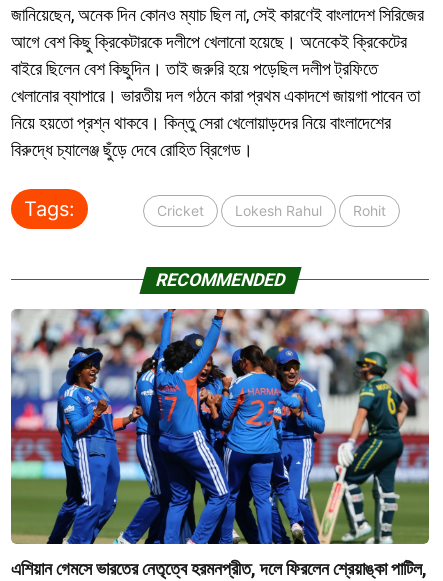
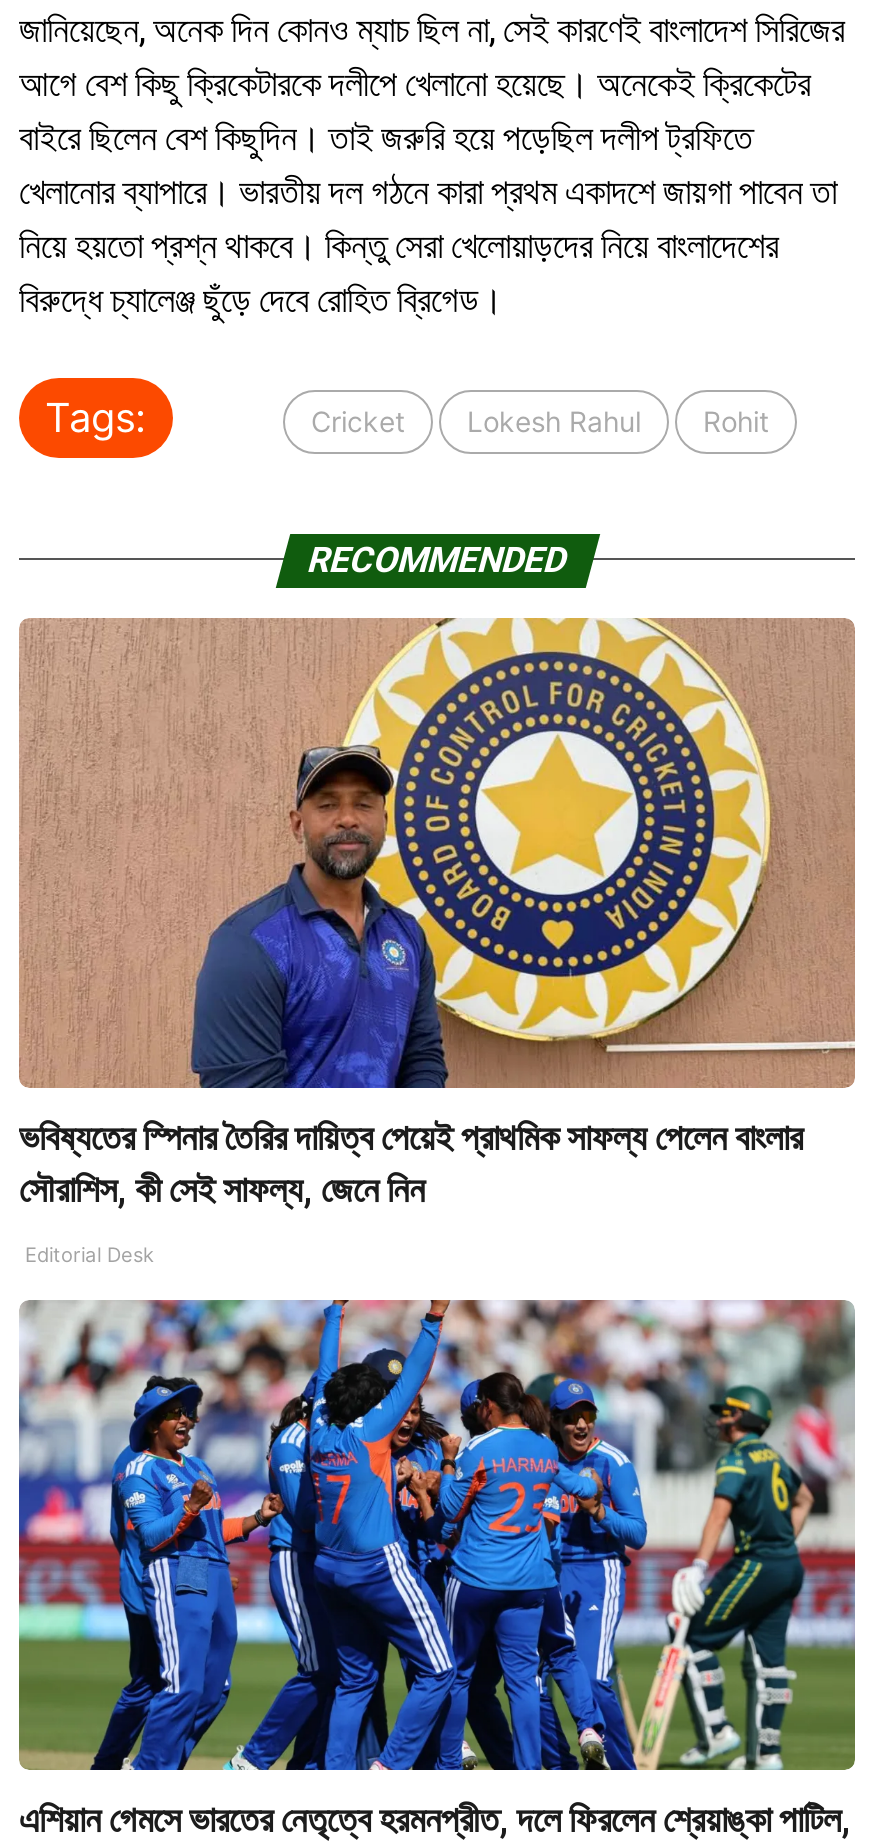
+ [image]
+ ভবিষ্যতের স্পিনার তৈরির দায়িত্ব পেয়েই প্রাথমিক সাফল্য পেলেন বাংলার
+ সৌরাশিস, কী সেই সাফল্য, জেনে নিন
+ Editorial Desk
